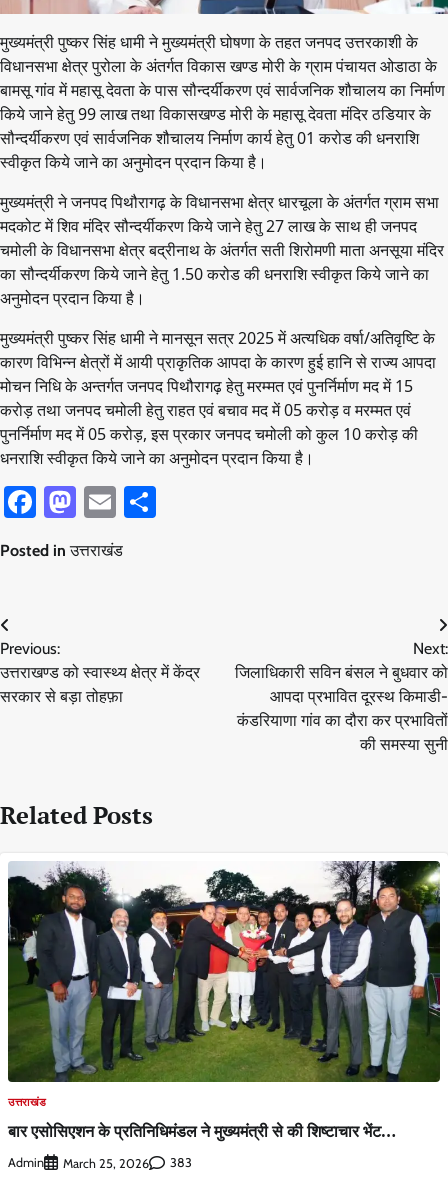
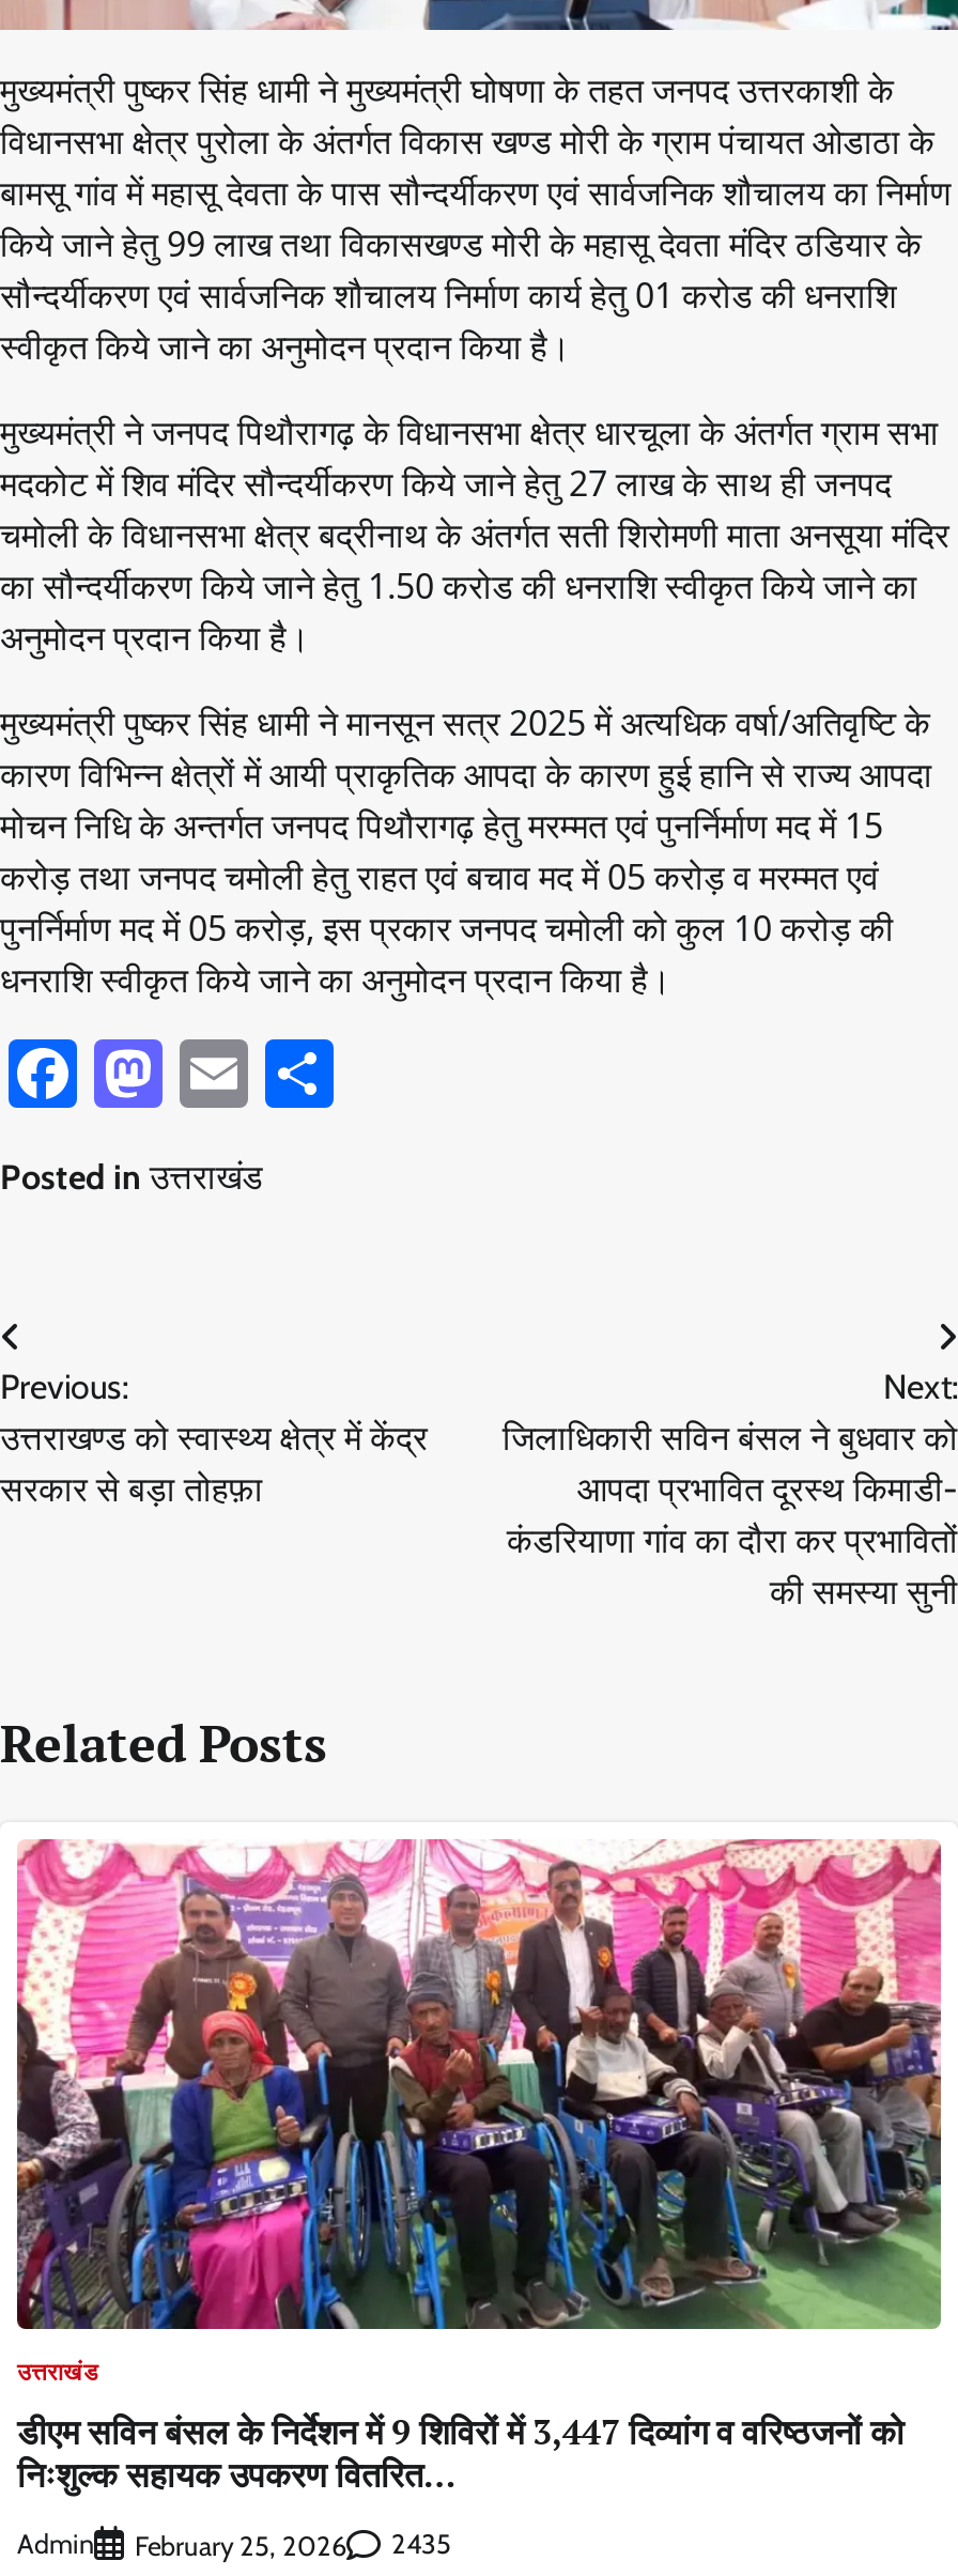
- [image]
- बार एसोसिएशन के प्रतिनिधिमंडल ने मुख्यमंत्री से की शिष्टाचार भेंट…
+ [image]
+ डीएम सविन बंसल के निर्देशन में 9 शिविरों में 3,447 दिव्यांग व वरिष्ठजनों को
+ निःशुल्क सहायक उपकरण वितरित…

- March 25, 2026
- 383
+ February 25, 2026
+ 2435
